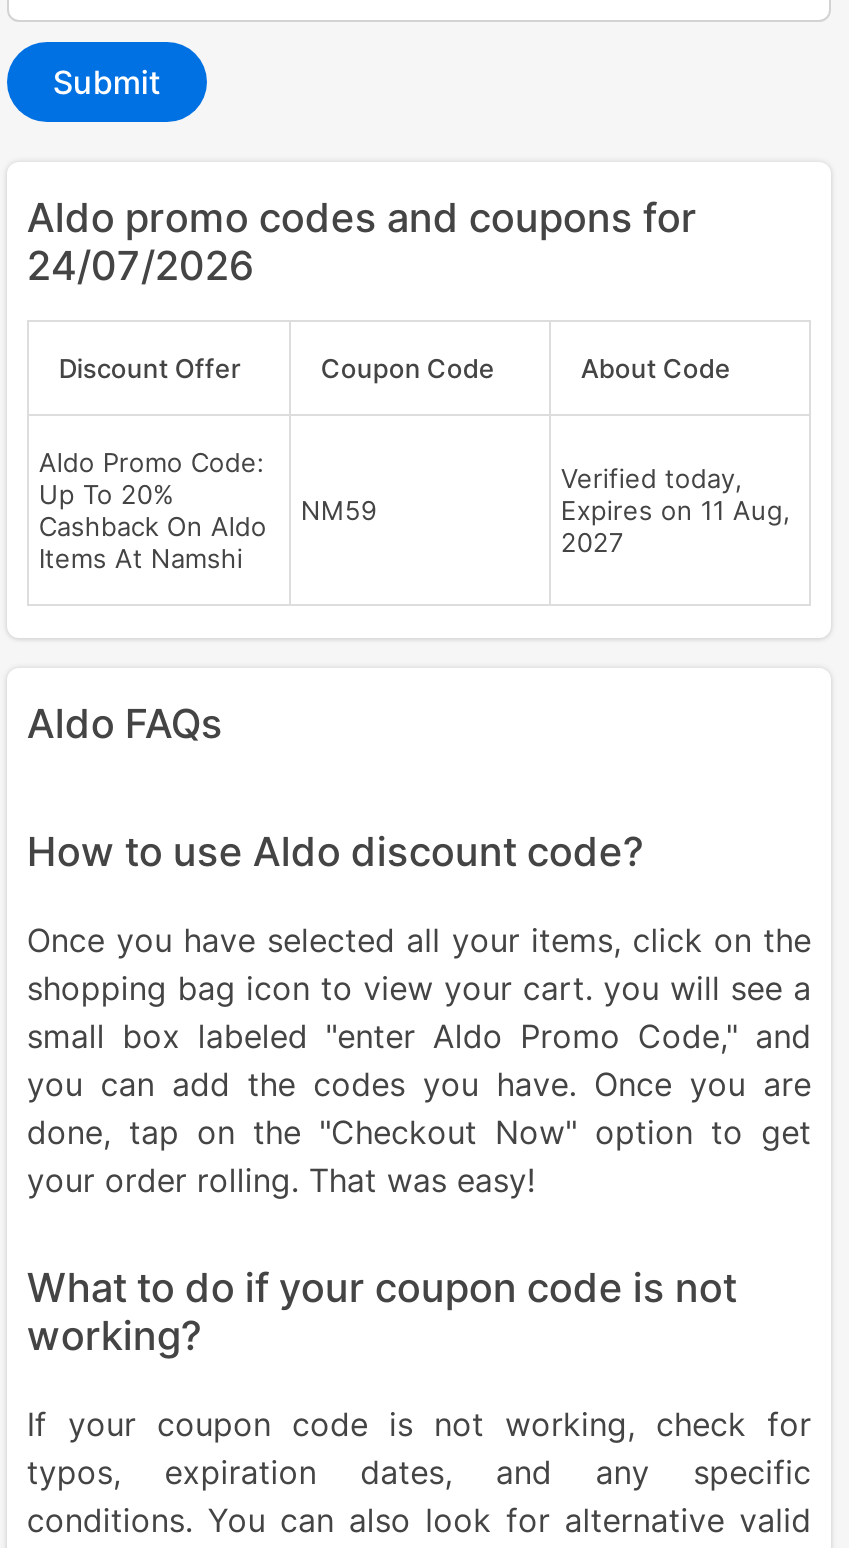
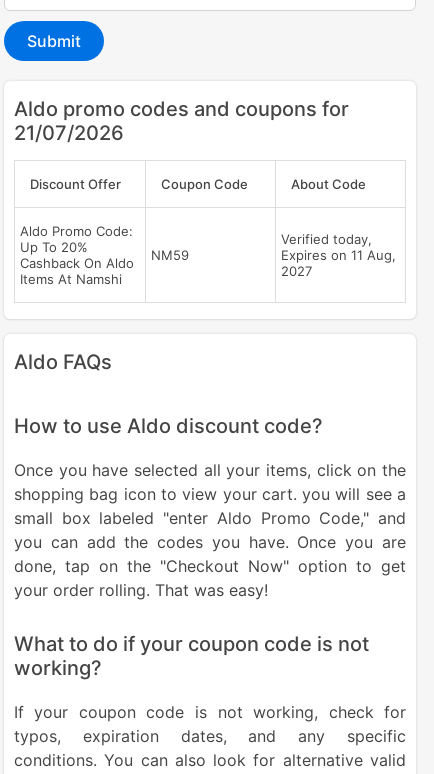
- 24/07/2026
+ 21/07/2026
